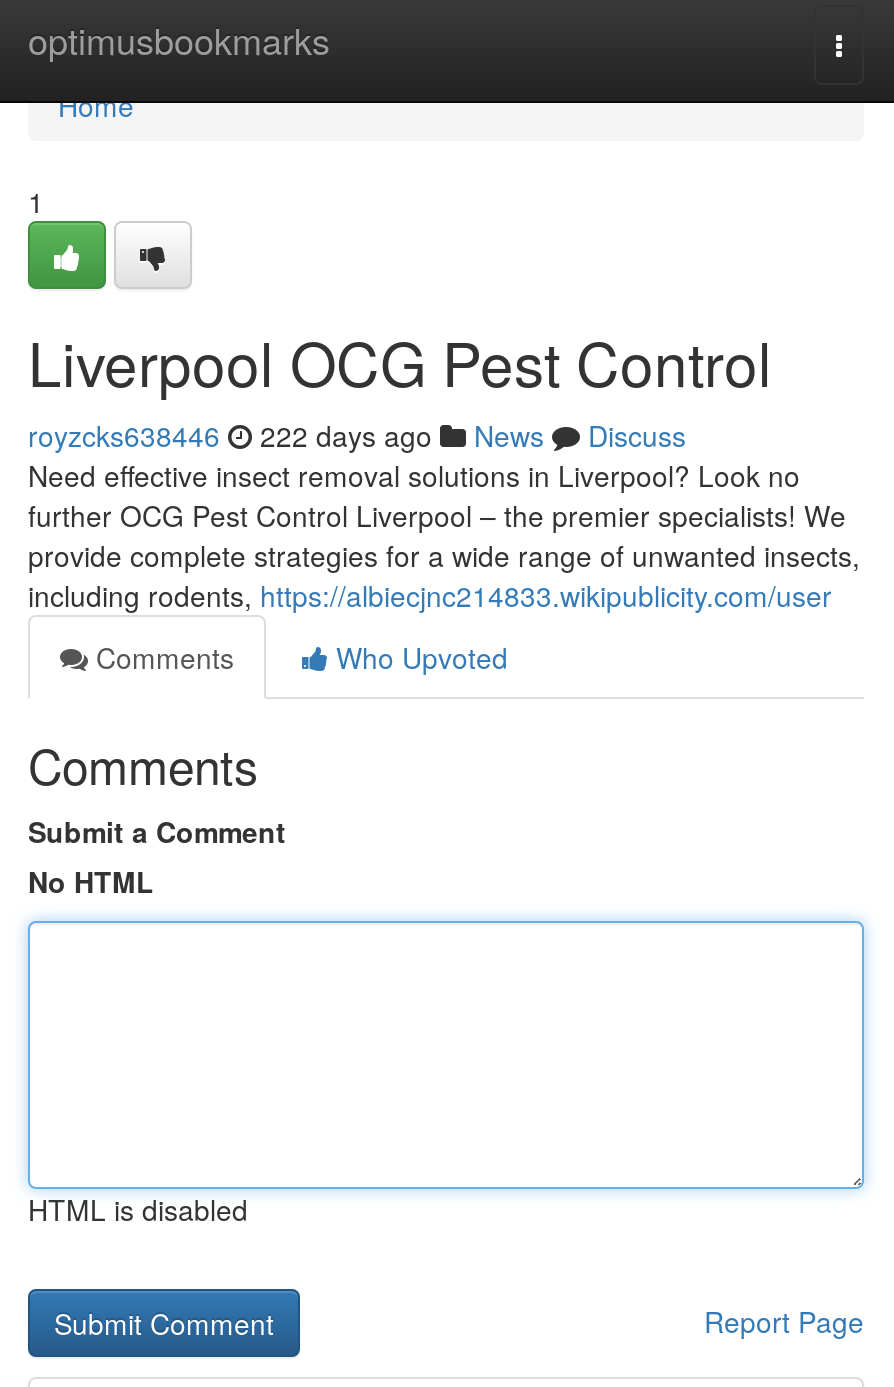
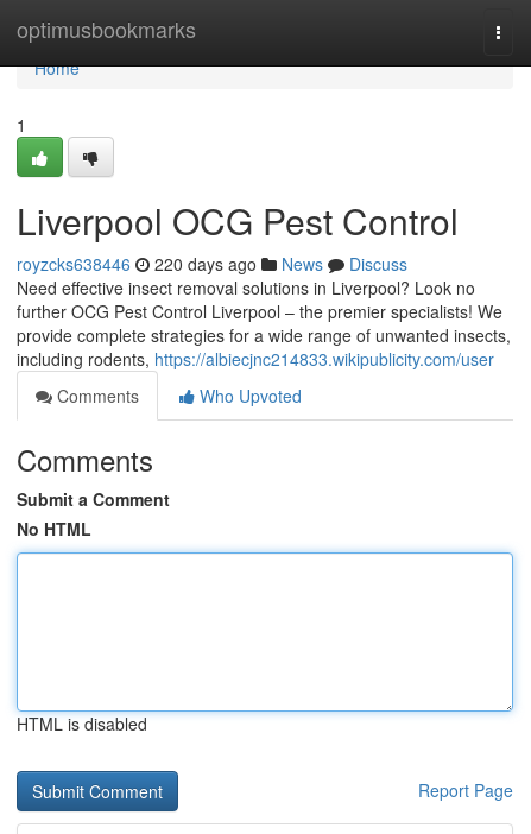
- royzcks638446 222 days ago News Discuss
+ royzcks638446 220 days ago News Discuss
